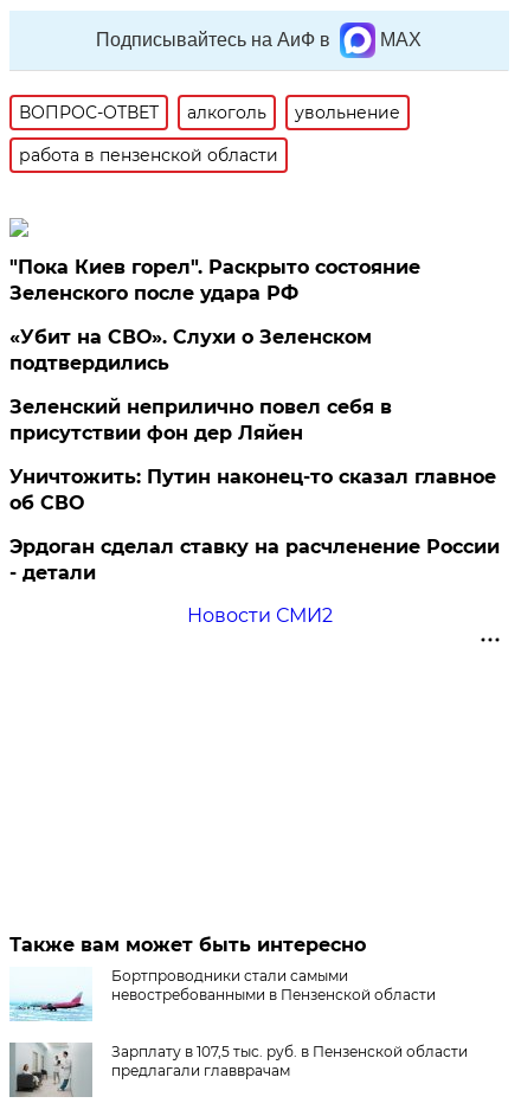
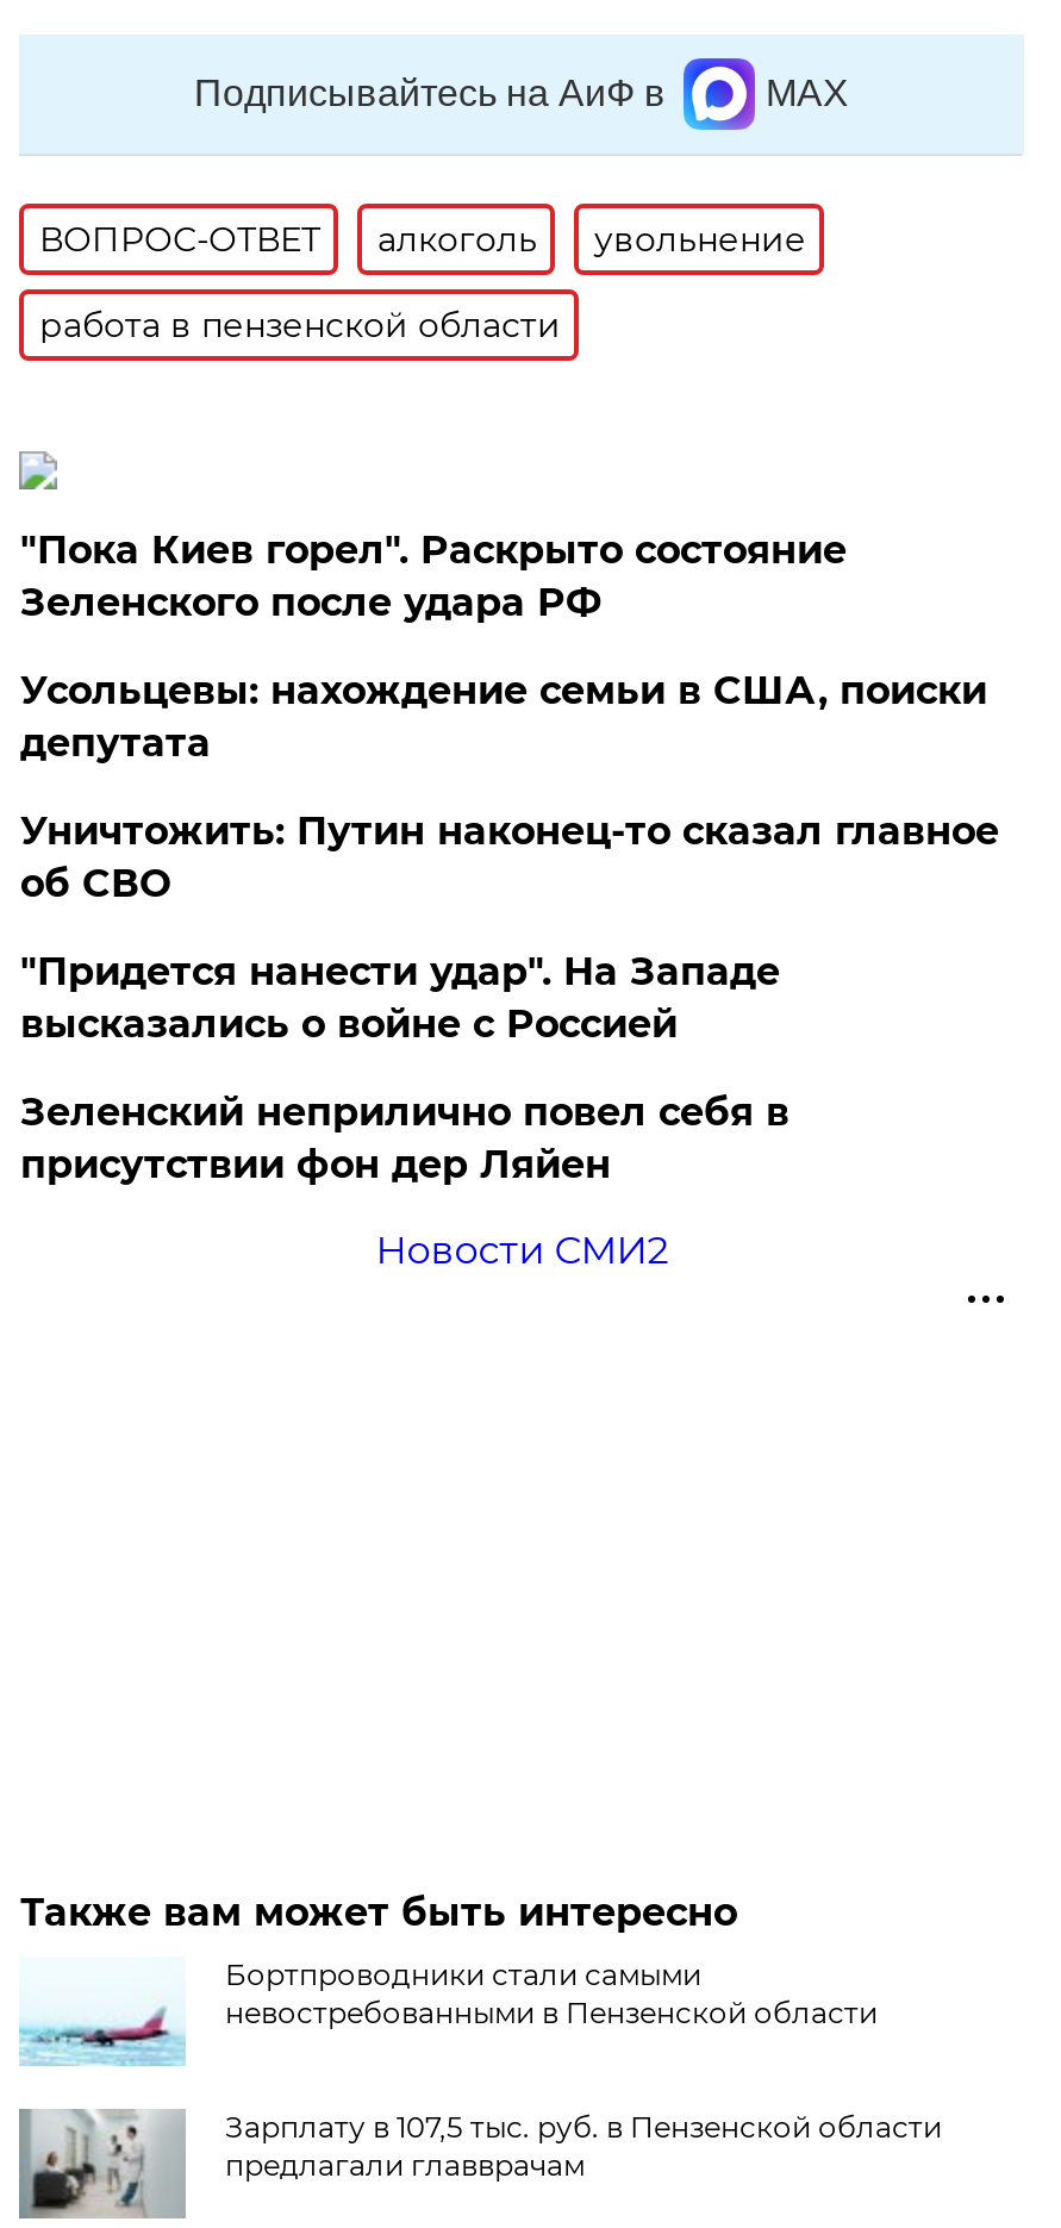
- «Убит на СВО». Слухи о Зеленском
- подтвердились
+ Усольцевы: нахождение семьи в США, поиски
+ депутата
+ "Придется нанести удар". На Западе
+ высказались о войне с Россией

moved down: Зеленский неприлично повел cебя в | присутствии фон дер Ляйен

moved up: Уничтожить: Путин наконец-то сказал главное | об СВО

- Эрдоган сделал ставку на расчленение России
- - детали
